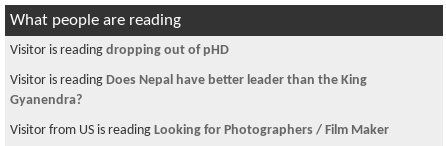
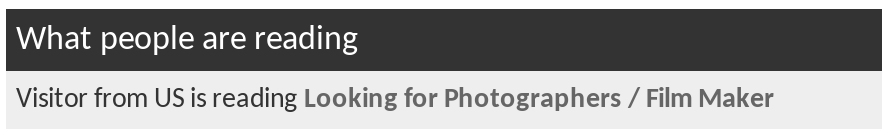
- Visitor is reading dropping out of pHD
- Visitor is reading Does Nepal have better leader than the King
- Gyanendra?
